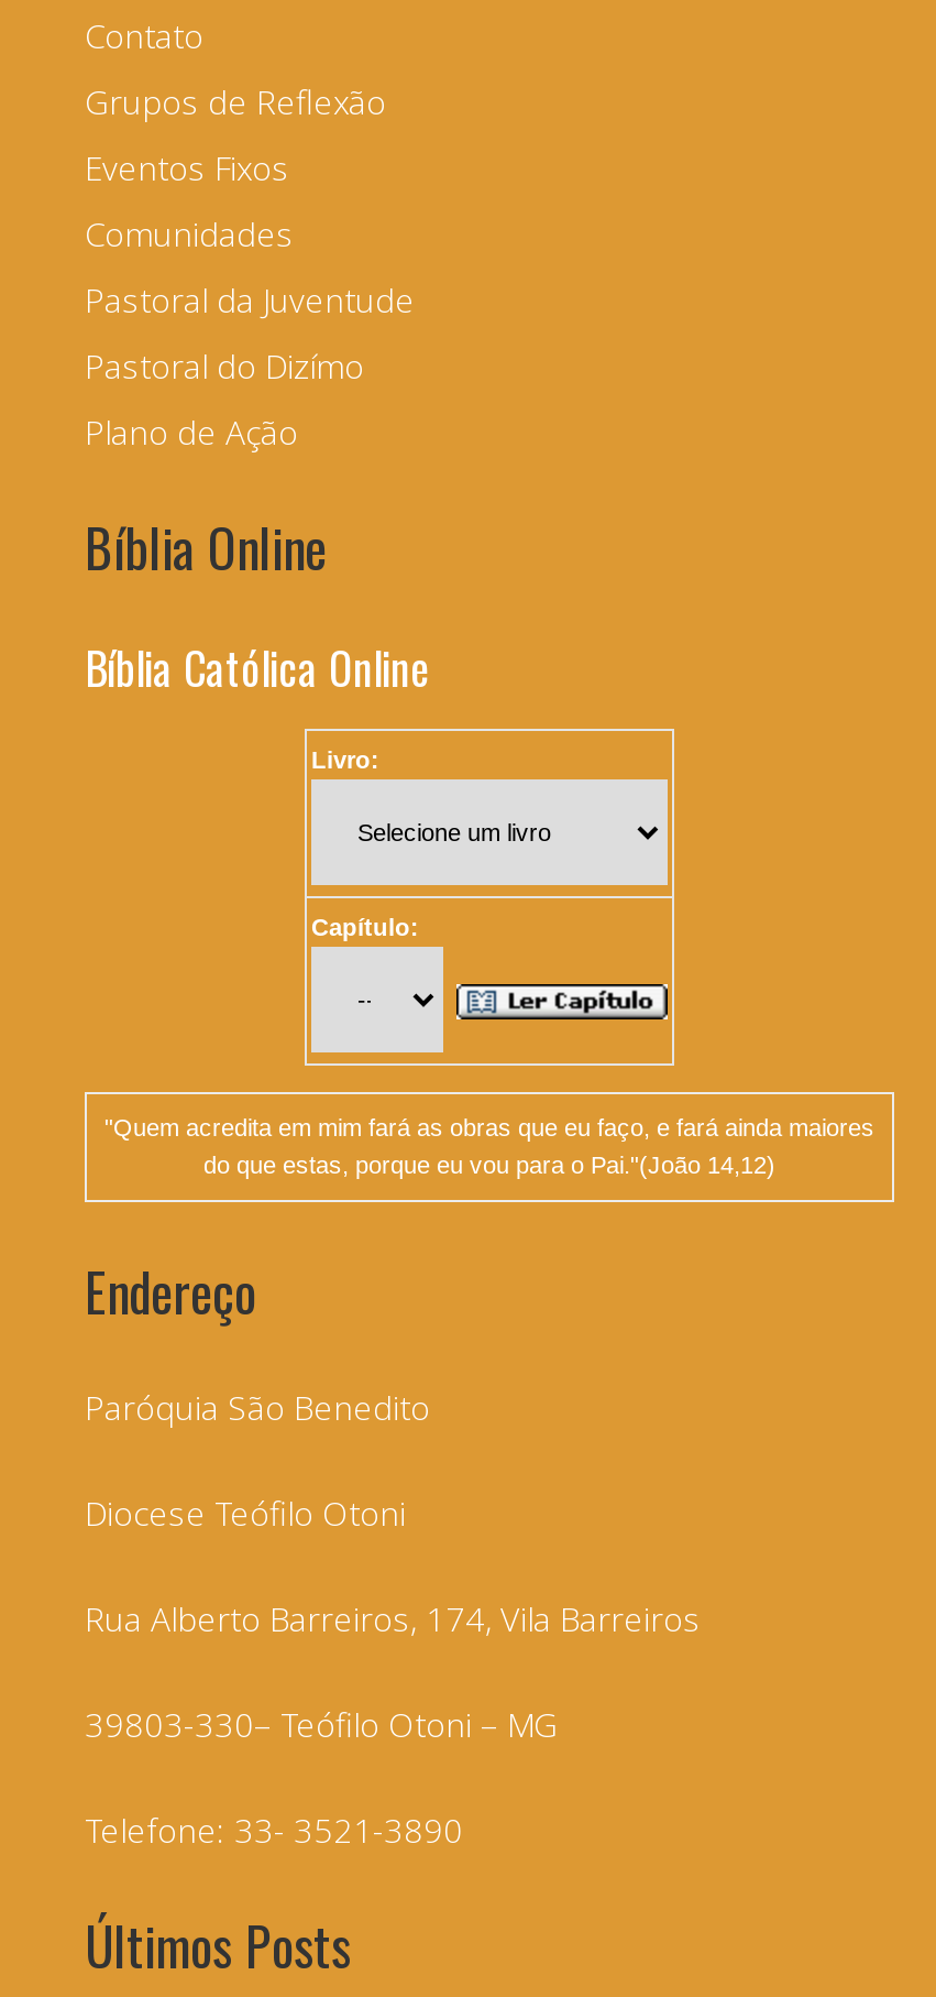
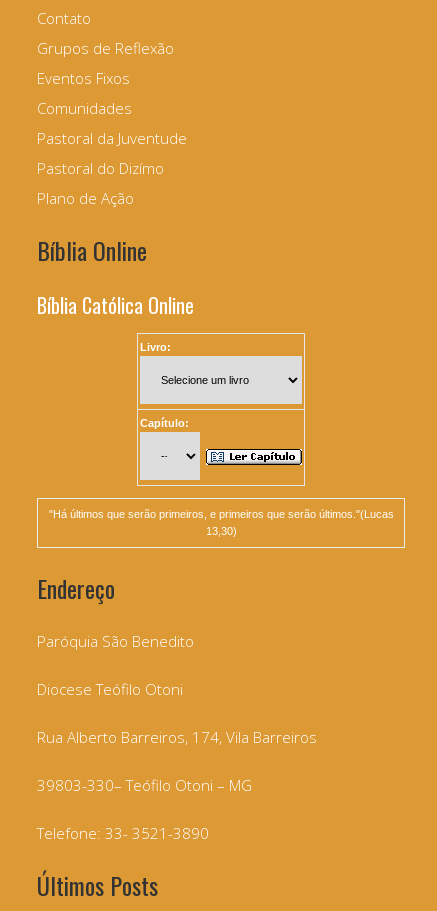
- "Quem acredita em mim fará as obras que eu faço, e fará ainda maiores
- do que estas, porque eu vou para o Pai."(João 14,12)
+ "Há últimos que serão primeiros, e primeiros que serão últimos."(Lucas
+ 13,30)
